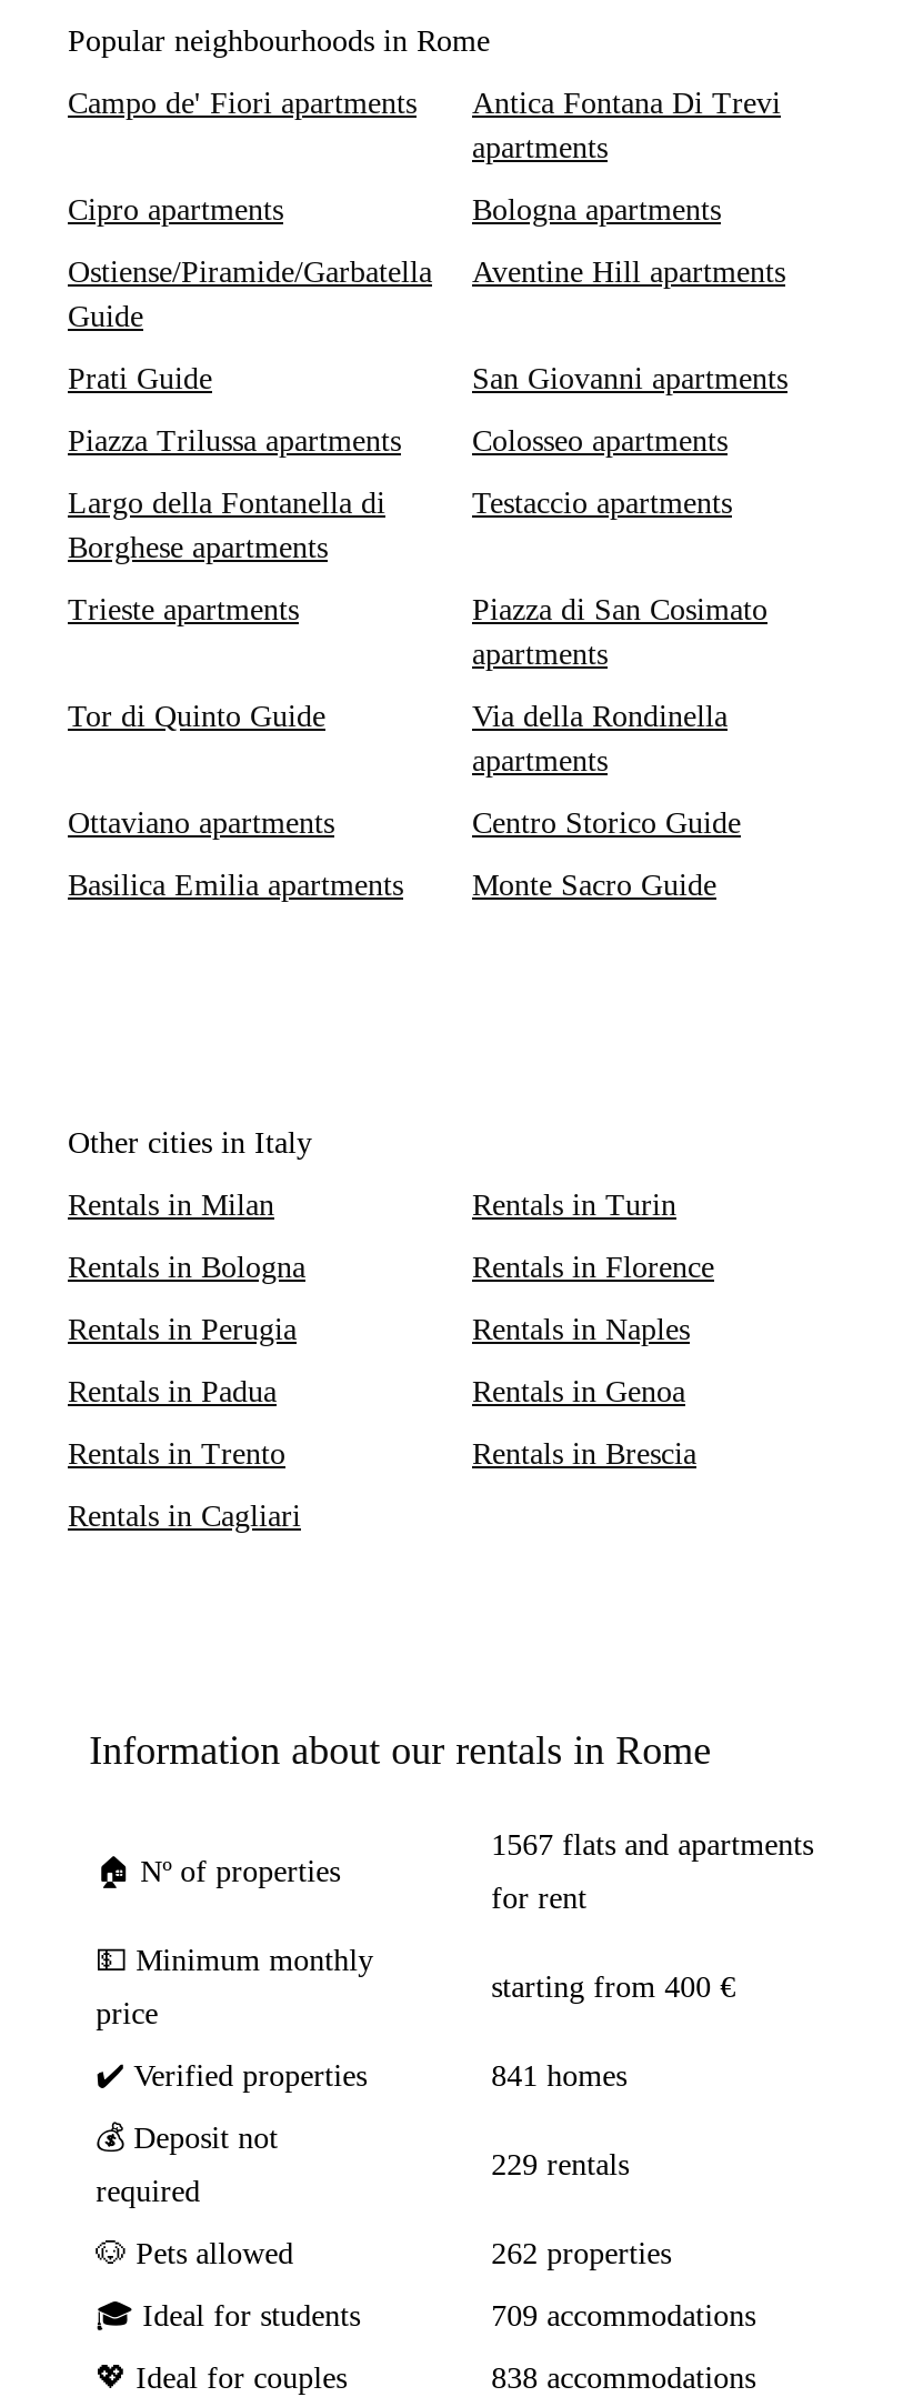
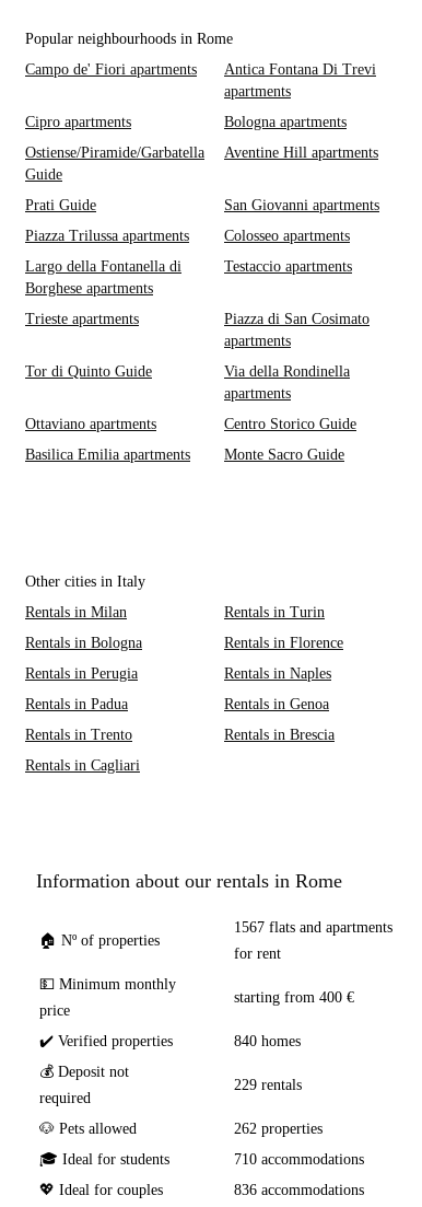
- 841 homes
+ 840 homes

- 709 accommodations
+ 710 accommodations

- 838 accommodations
+ 836 accommodations
